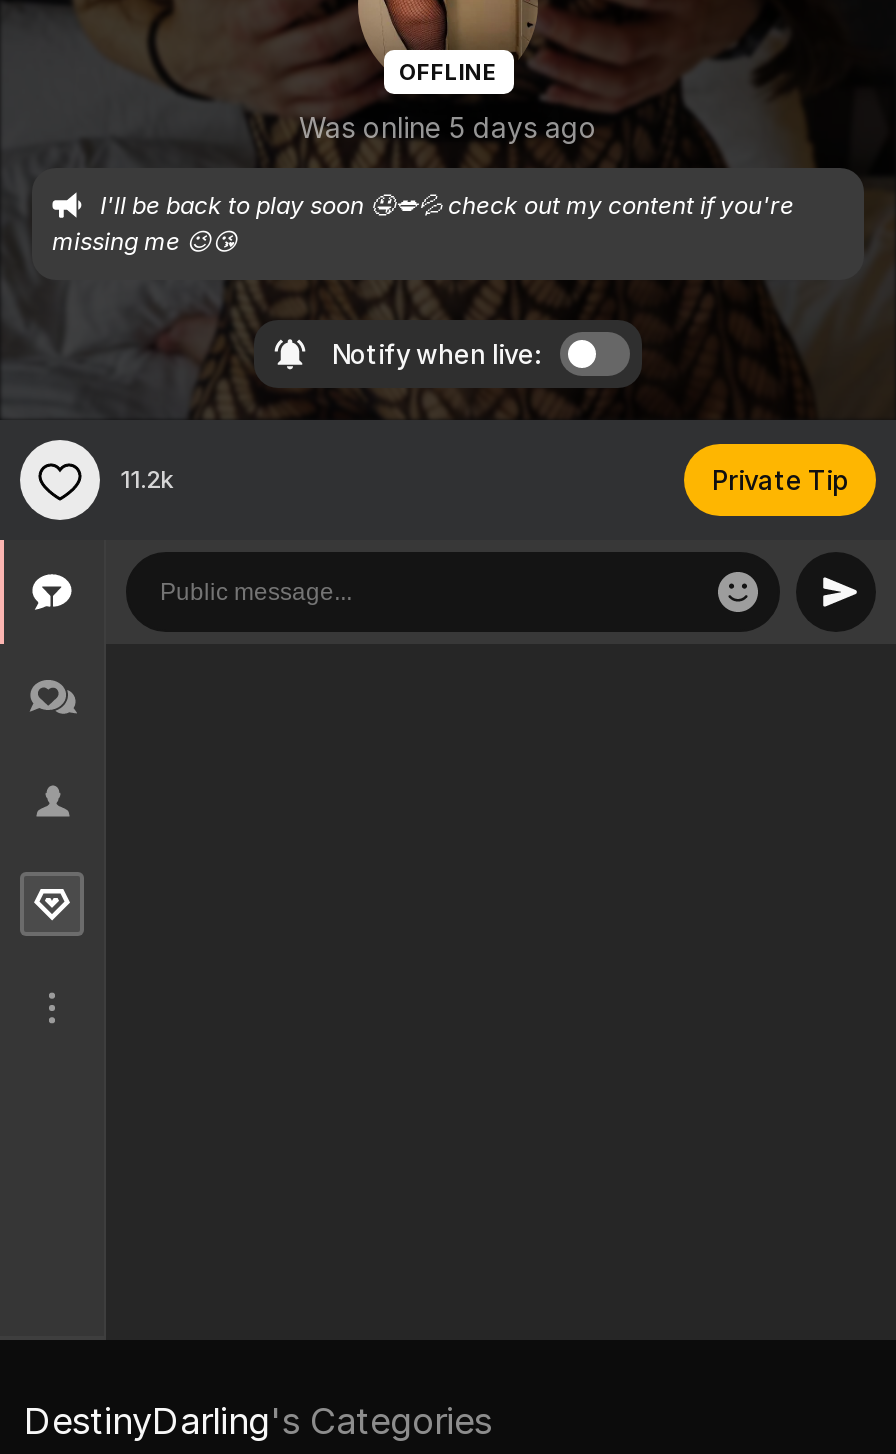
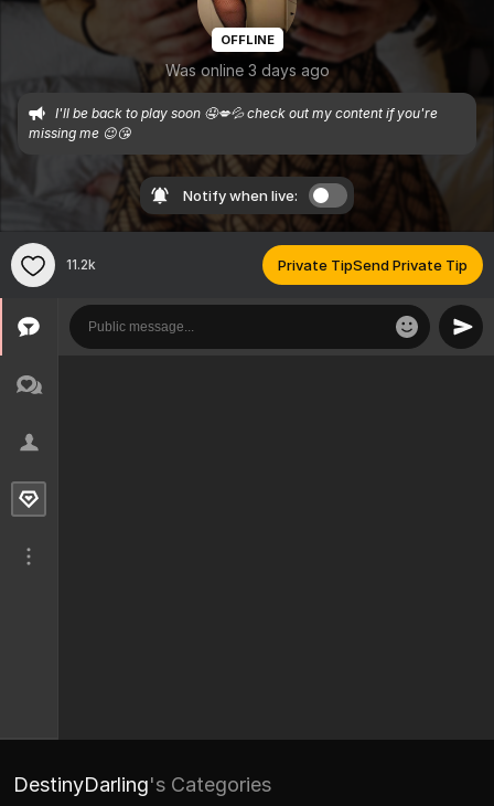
- Was online 5 days ago
+ Was online 3 days ago

- Private Tip
+ Private TipSend Private Tip
